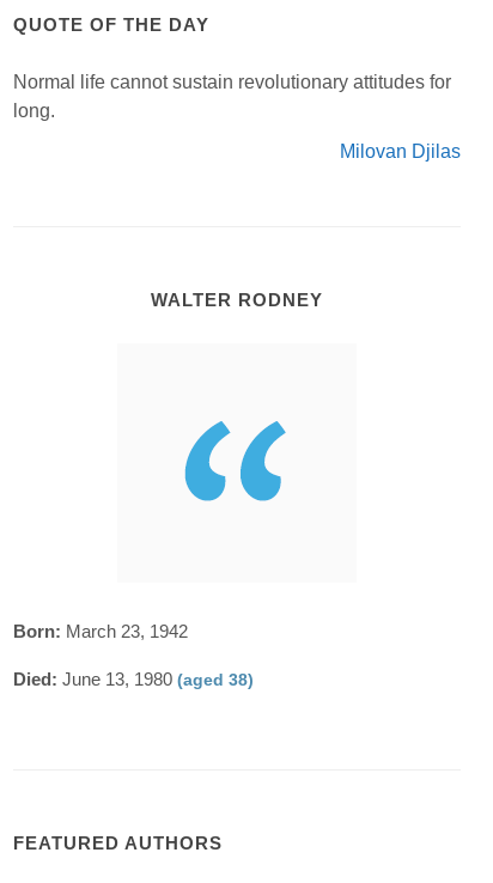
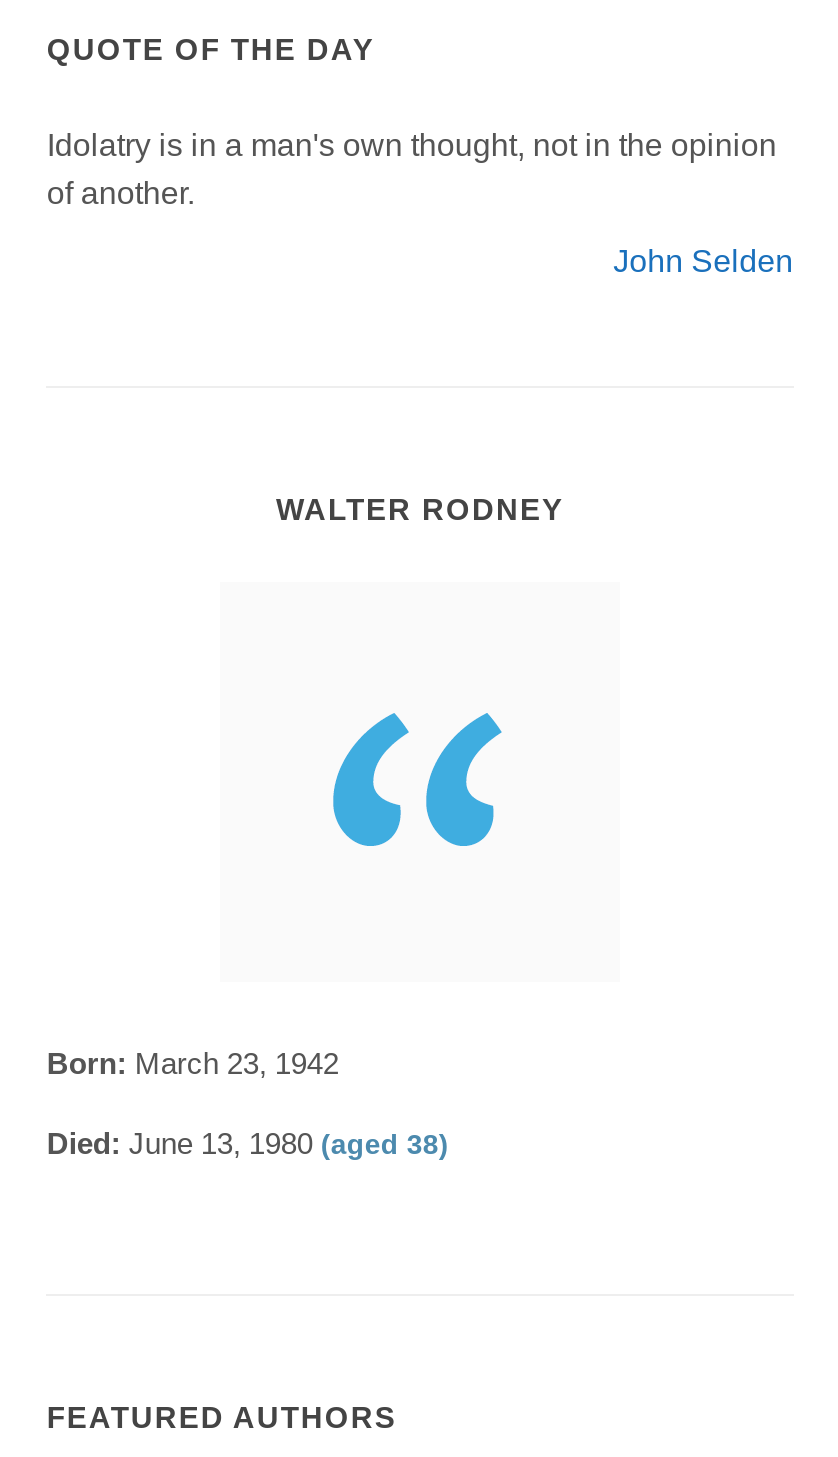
- Normal life cannot sustain revolutionary attitudes for
- long.
+ Idolatry is in a man's own thought, not in the opinion
+ of another.

- Milovan Djilas
+ John Selden
